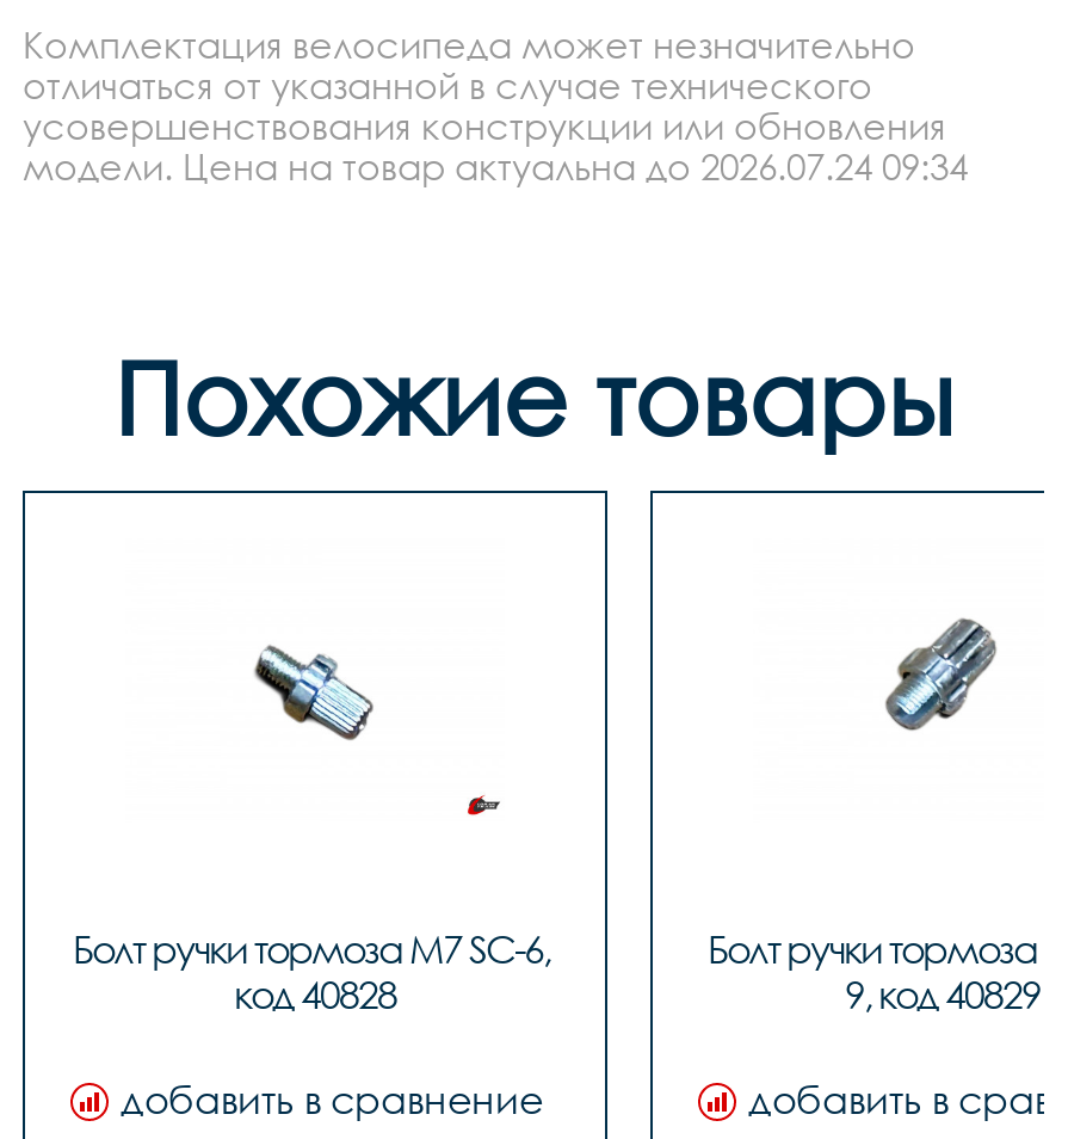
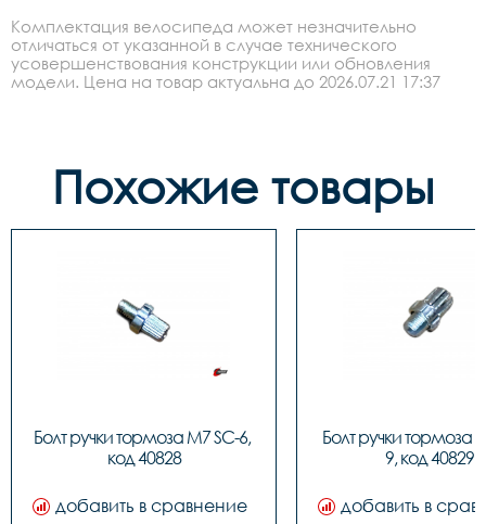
- модели. Цена на товар актуальна до 2026.07.24 09:34
+ модели. Цена на товар актуальна до 2026.07.21 17:37
